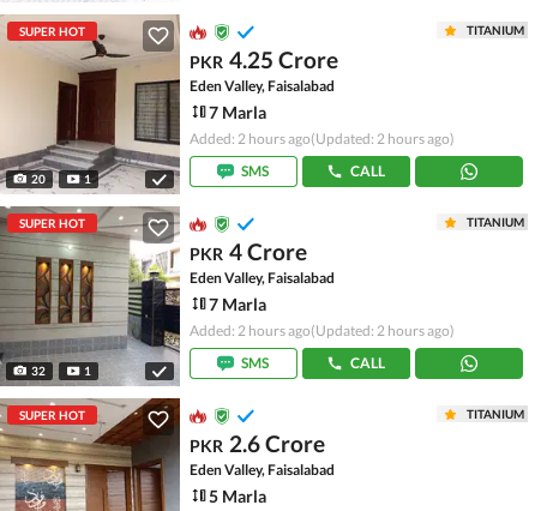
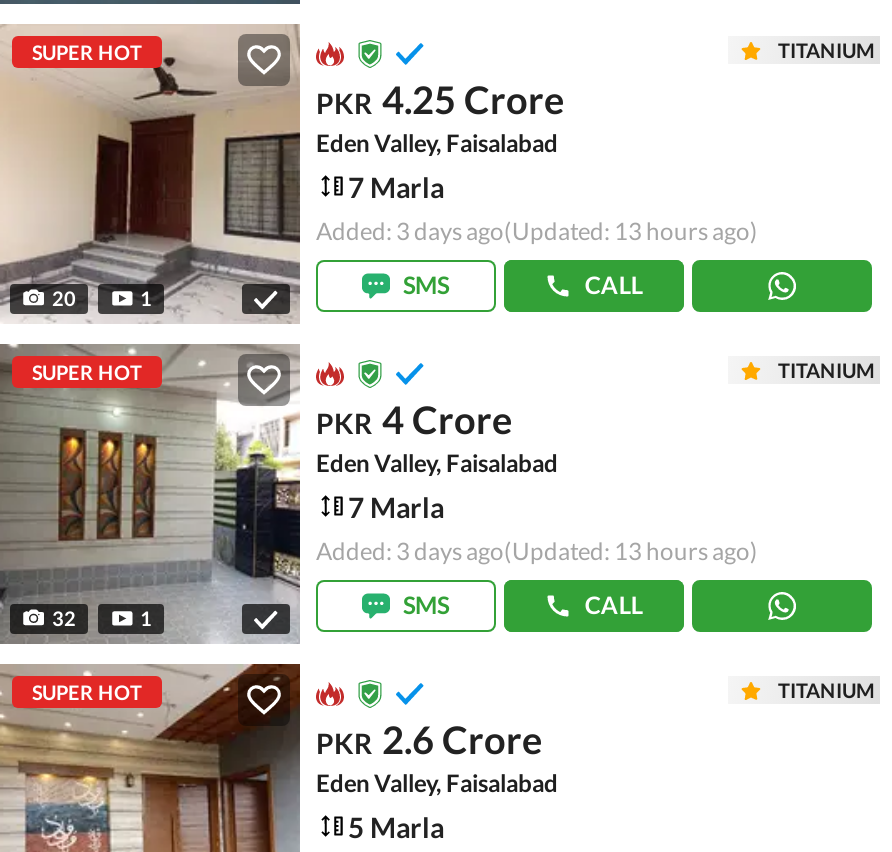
- Added: 2 hours ago(Updated: 2 hours ago)
+ Added: 3 days ago(Updated: 13 hours ago)

- Added: 2 hours ago(Updated: 2 hours ago)
+ Added: 3 days ago(Updated: 13 hours ago)
